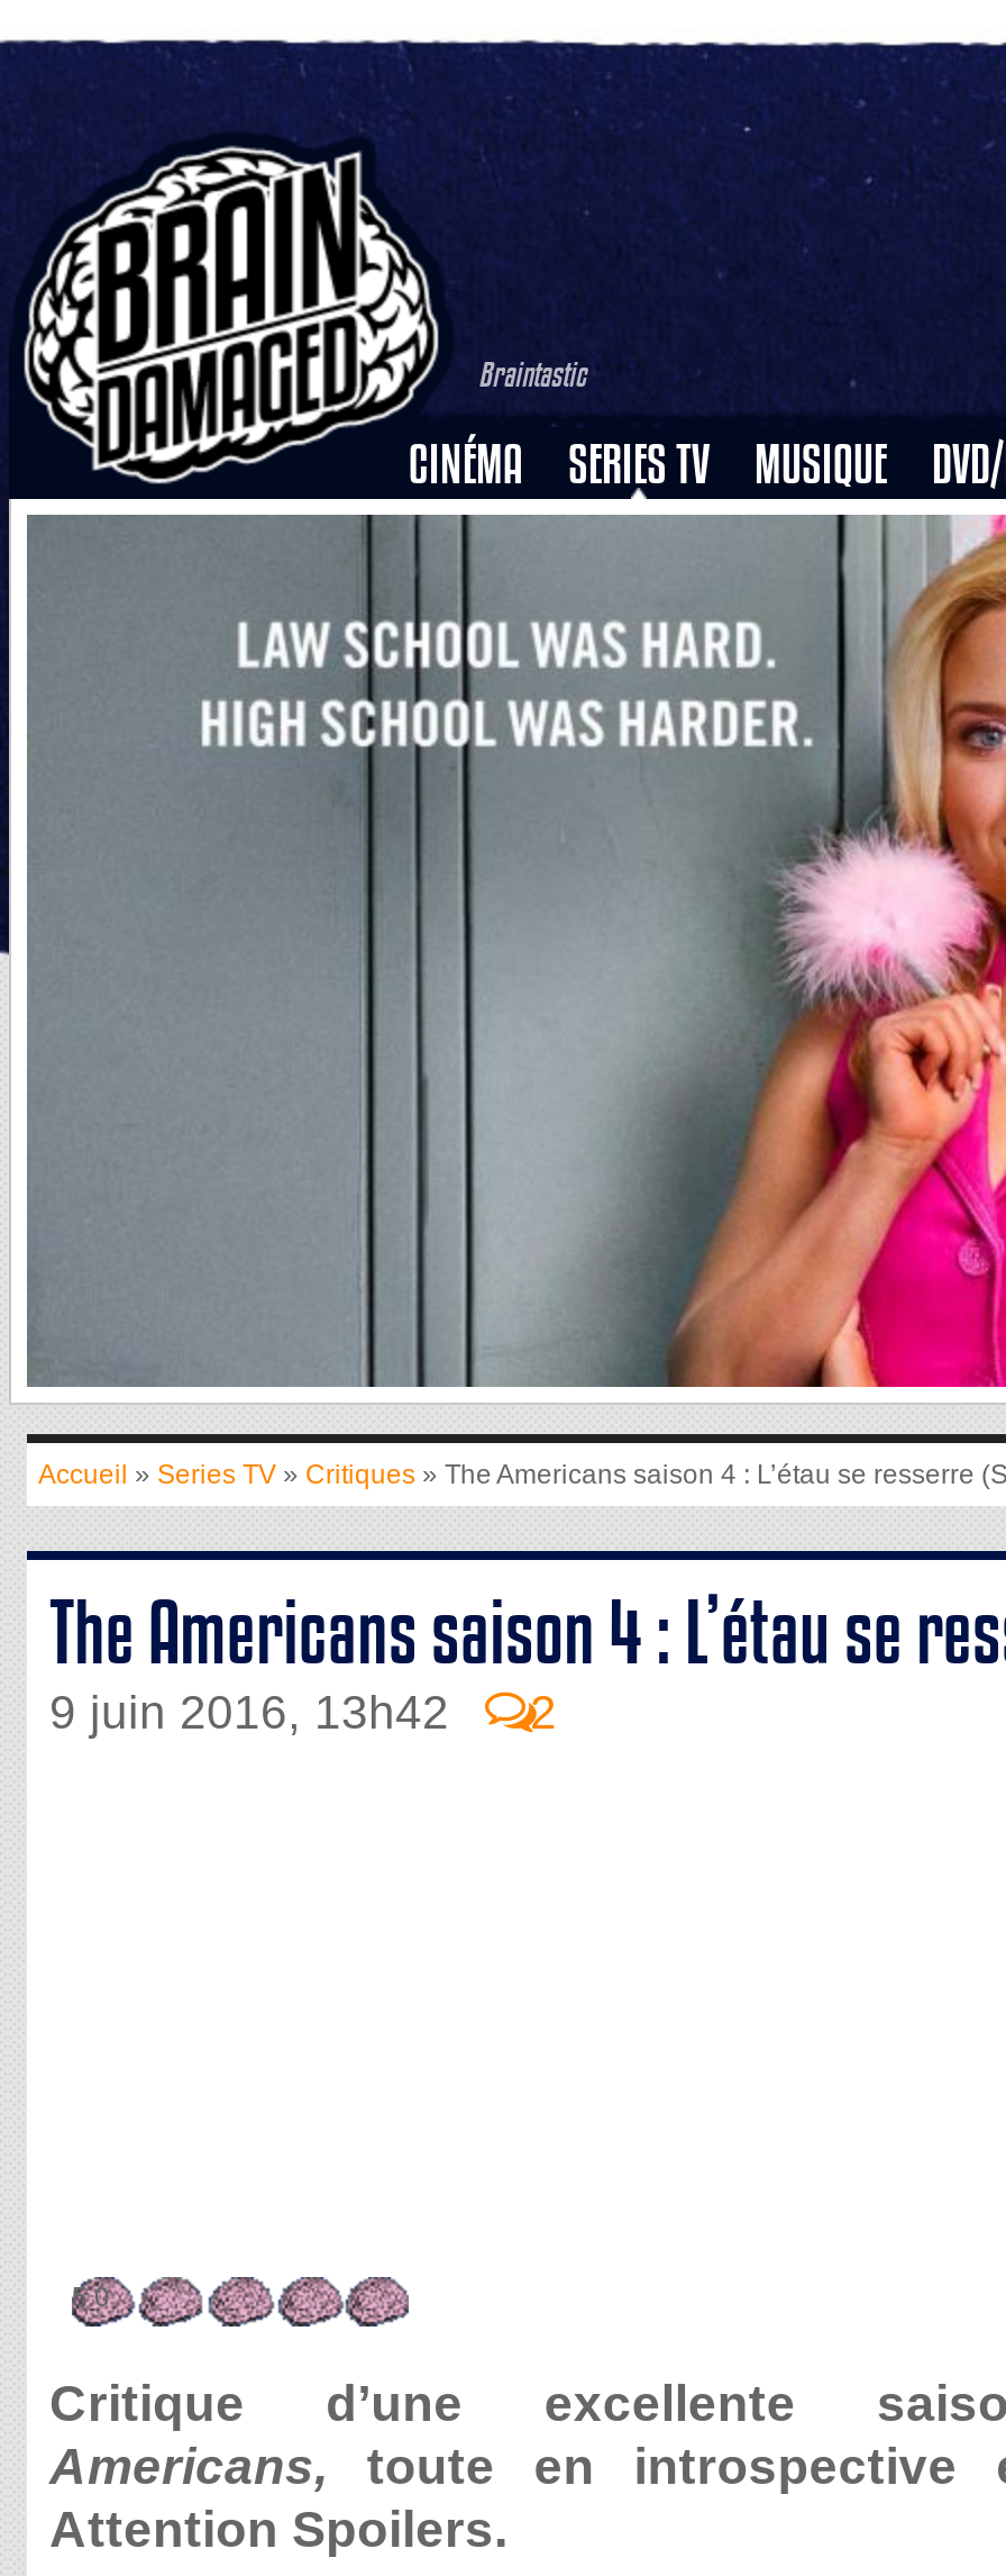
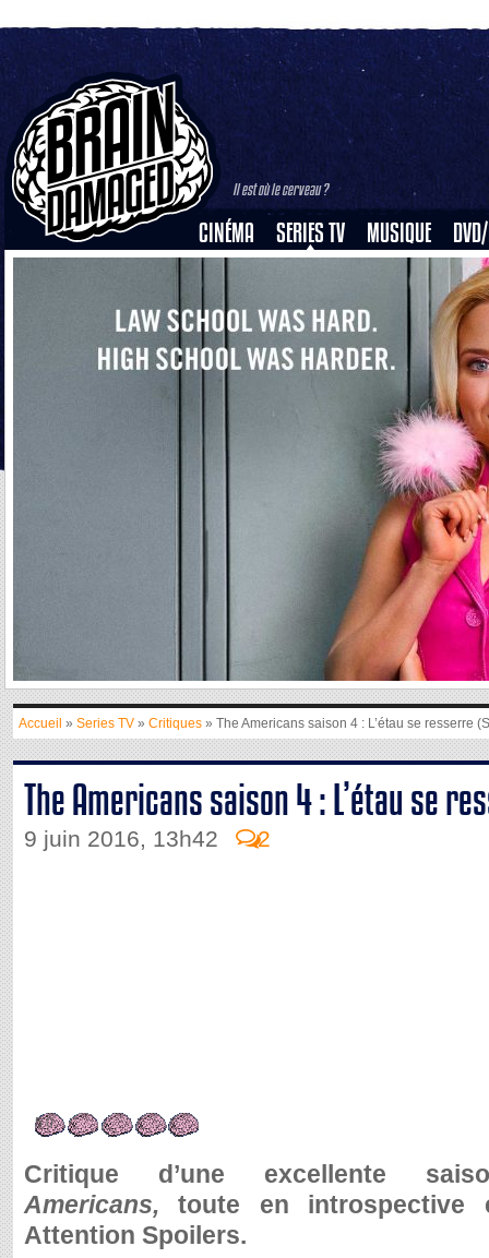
- Braintastic
+ Il est où le cerveau ?
